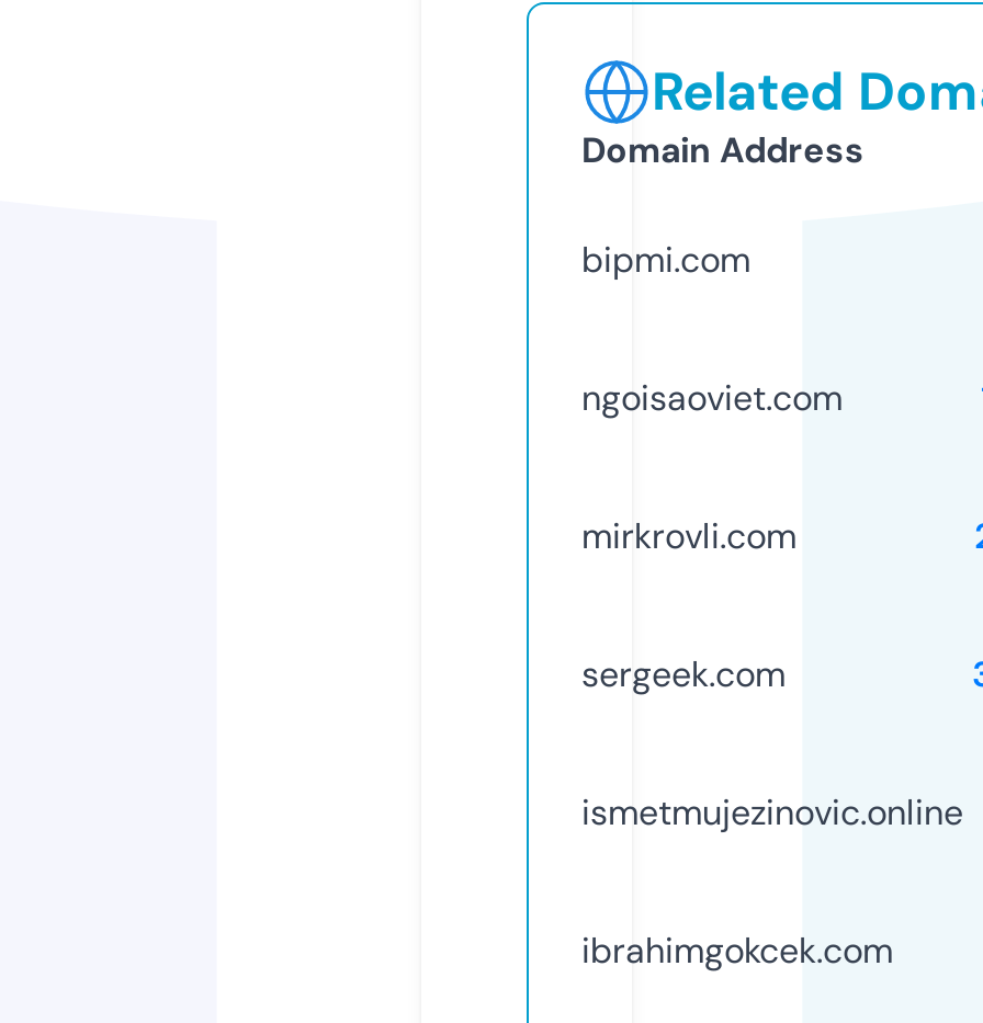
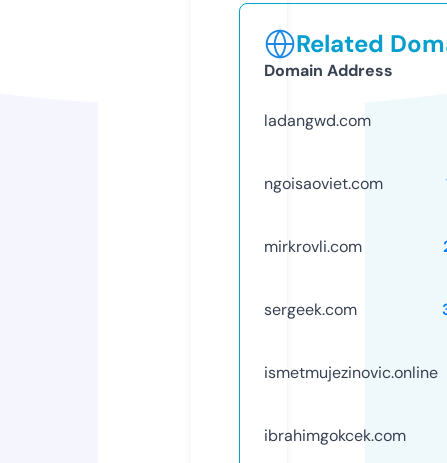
- bipmi.com
+ ladangwd.com
